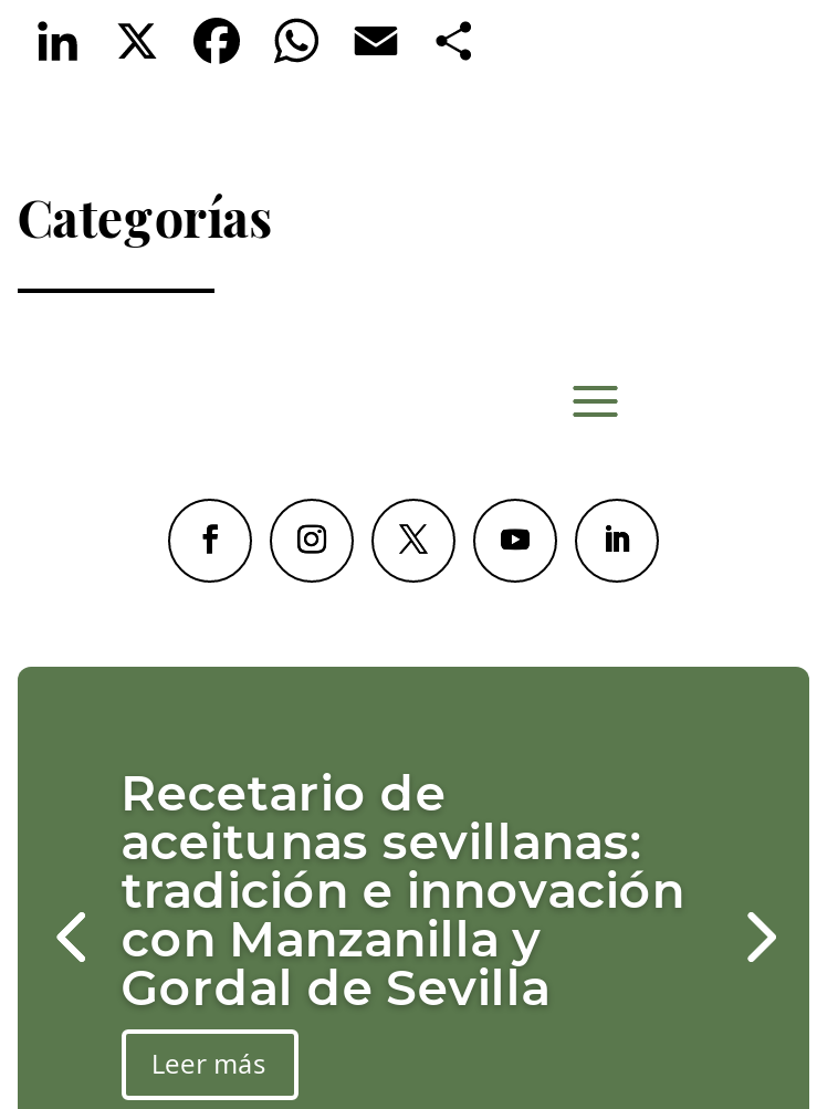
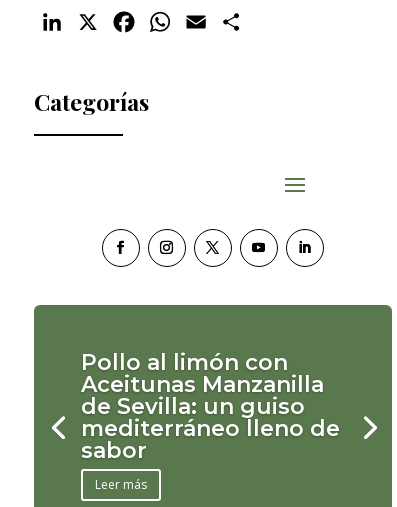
- Recetario de
- aceitunas sevillanas:
- tradición e innovación
- con Manzanilla y
- Gordal de Sevilla
+ Pollo al limón con
+ Aceitunas Manzanilla
+ de Sevilla: un guiso
+ mediterráneo lleno de
+ sabor
